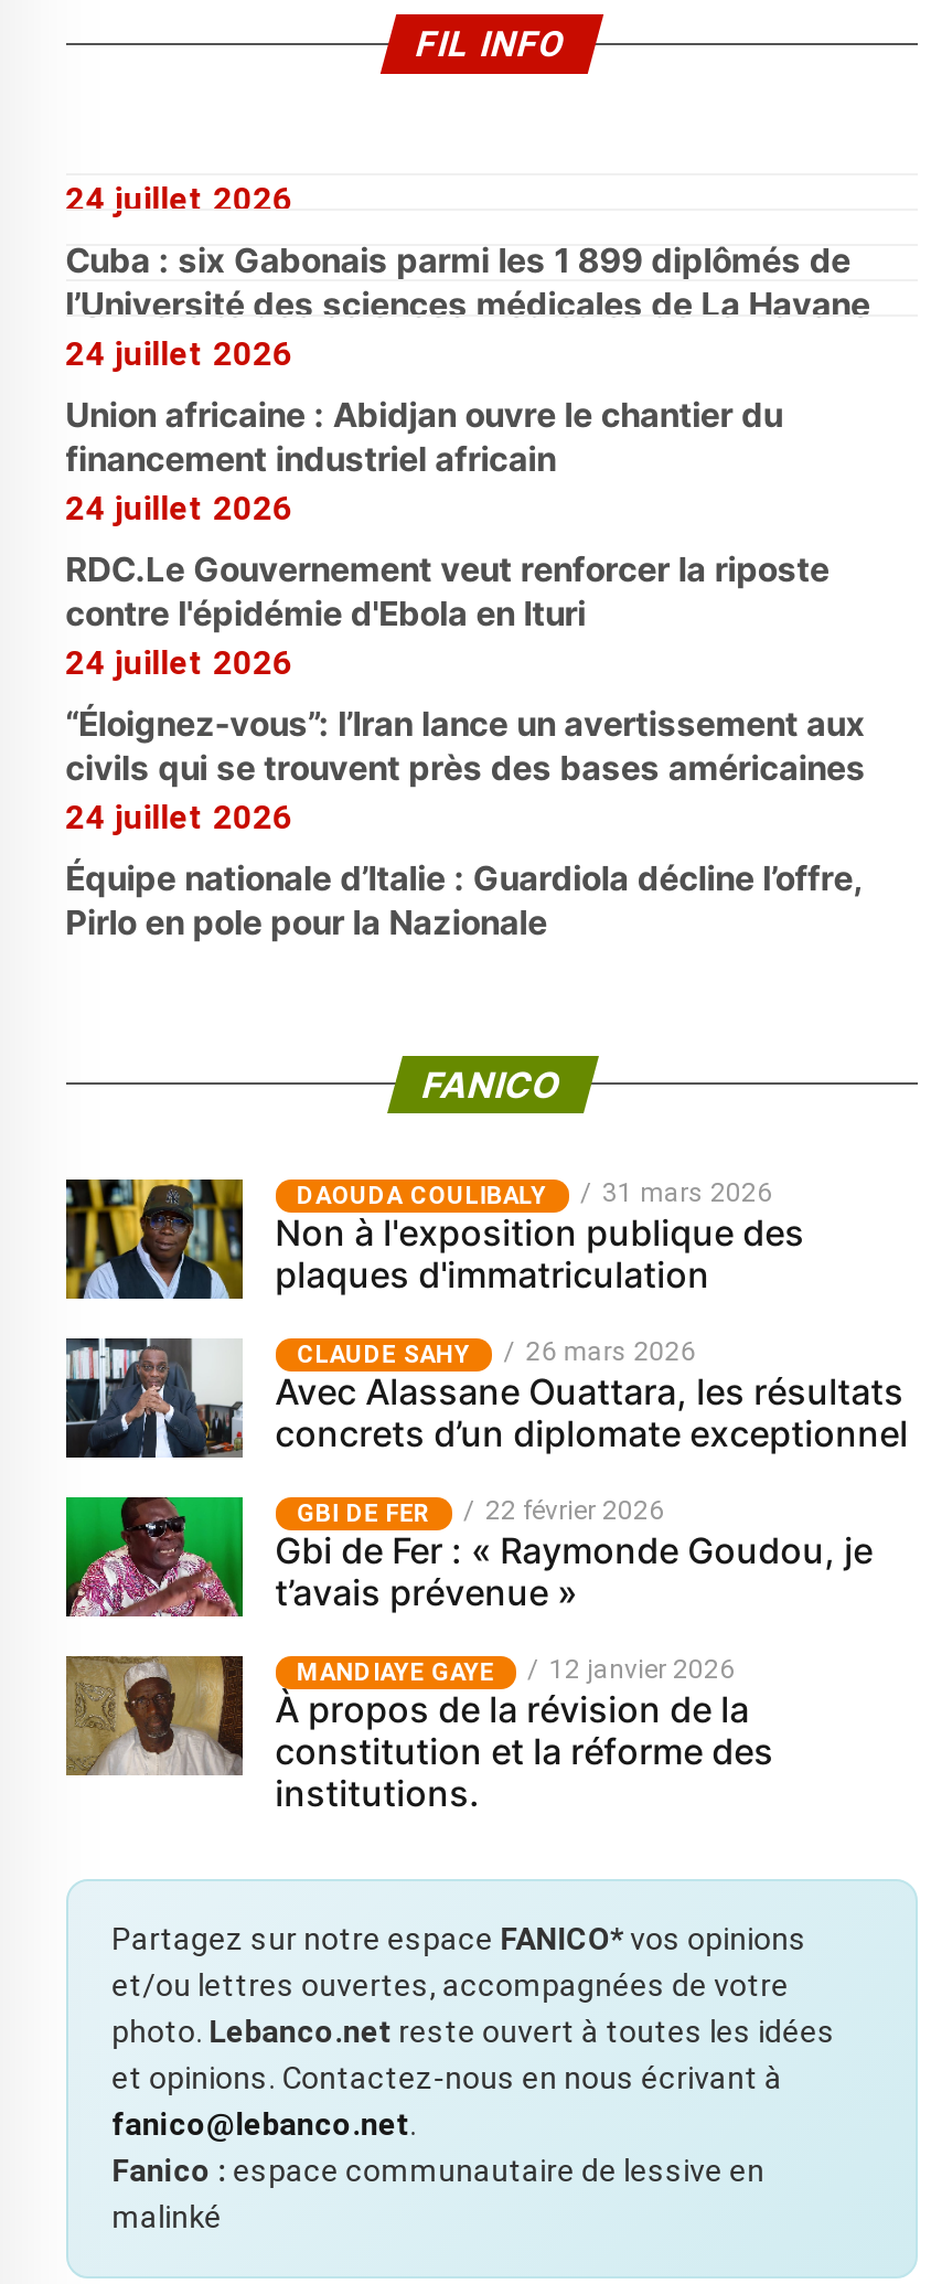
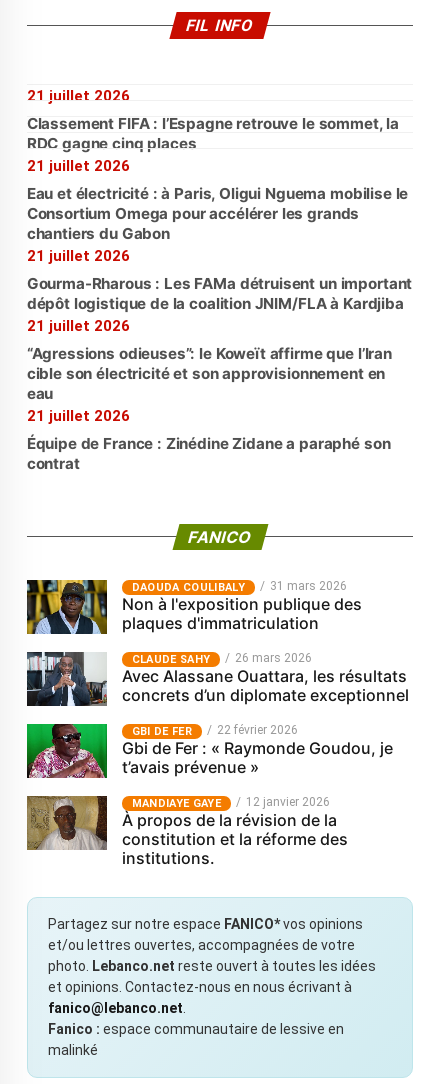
- 24 juillet 2026
+ 21 juillet 2026

- Cuba : six Gabonais parmi les 1 899 diplômés de
- l’Université des sciences médicales de La Havane
- 24 juillet 2026
+ Classement FIFA : l’Espagne retrouve le sommet, la
+ RDC gagne cinq places
+ 21 juillet 2026

- Union africaine : Abidjan ouvre le chantier du
- financement industriel africain
- 24 juillet 2026
+ Eau et électricité : à Paris, Oligui Nguema mobilise le
+ Consortium Omega pour accélérer les grands
+ chantiers du Gabon
+ 21 juillet 2026

- RDC.Le Gouvernement veut renforcer la riposte
- contre l'épidémie d'Ebola en Ituri
- 24 juillet 2026
+ Gourma-Rharous : Les FAMa détruisent un important
+ dépôt logistique de la coalition JNIM/FLA à Kardjiba
+ 21 juillet 2026

- “Éloignez-vous”: l’Iran lance un avertissement aux
- civils qui se trouvent près des bases américaines
- 24 juillet 2026
+ “Agressions odieuses”: le Koweït affirme que l’Iran
+ cible son électricité et son approvisionnement en
+ eau
+ 21 juillet 2026

- Équipe nationale d’Italie : Guardiola décline l’offre,
- Pirlo en pole pour la Nazionale
+ Équipe de France : Zinédine Zidane a paraphé son
+ contrat
